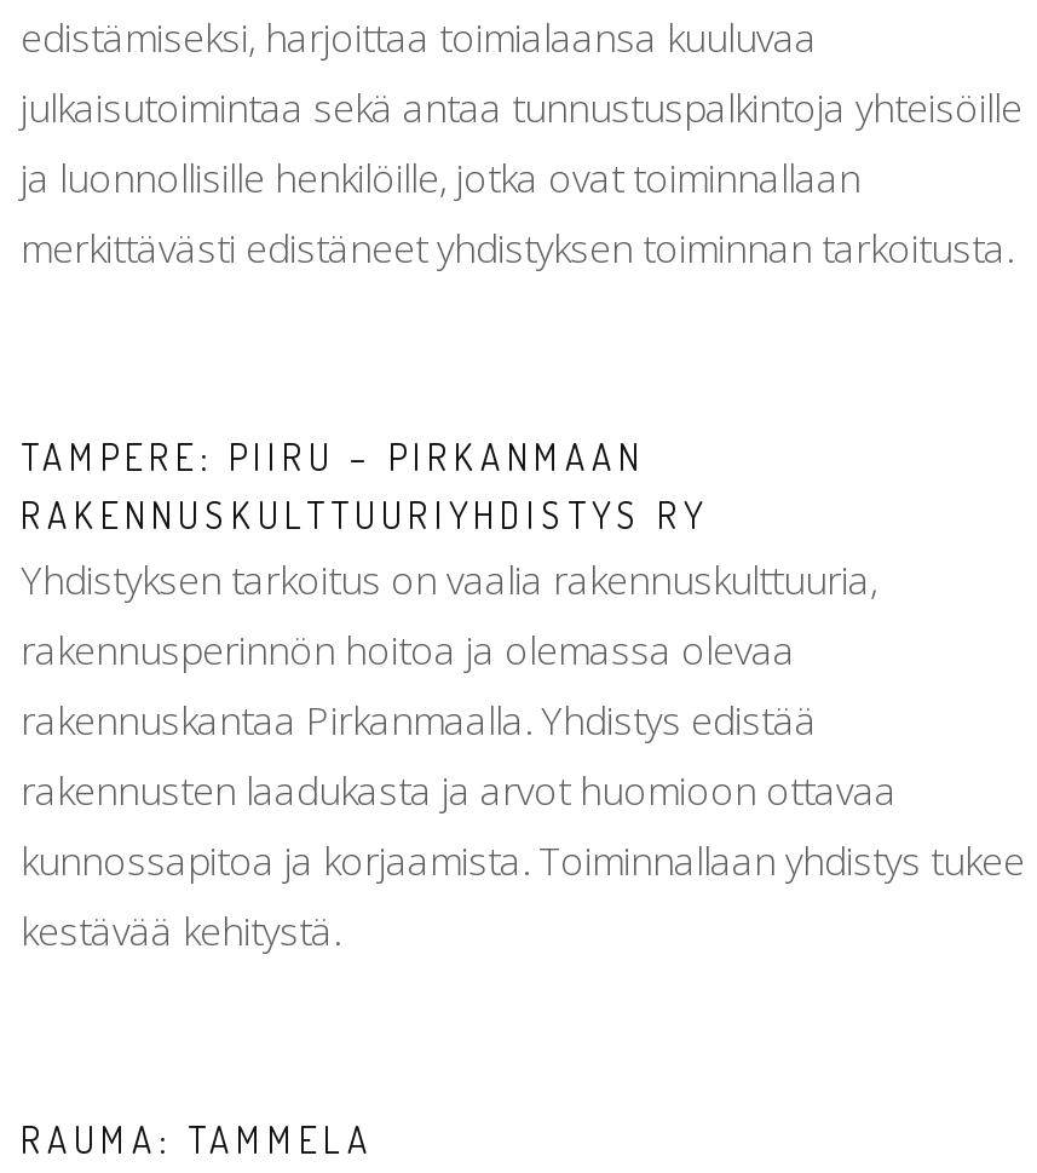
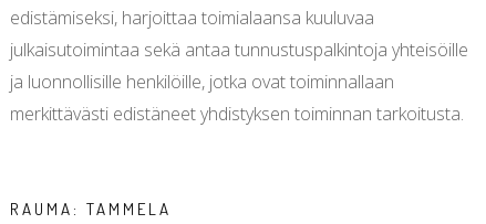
- TAMPERE: PIIRU – PIRKANMAAN
- RAKENNUSKULTTUURIYHDISTYS RY
- Yhdistyksen tarkoitus on vaalia rakennuskulttuuria,
- rakennusperinnön hoitoa ja olemassa olevaa
- rakennuskantaa Pirkanmaalla. Yhdistys edistää
- rakennusten laadukasta ja arvot huomioon ottavaa
- kunnossapitoa ja korjaamista. Toiminnallaan yhdistys tukee
- kestävää kehitystä.
